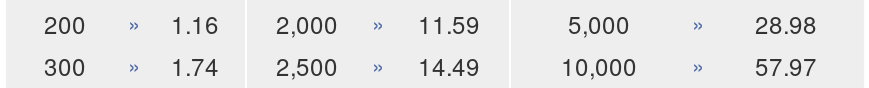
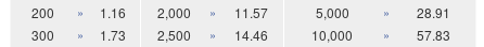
- 11.59
+ 11.57

- 28.98
+ 28.91

- 1.74
+ 1.73

- 14.49
+ 14.46

- 57.97
+ 57.83
